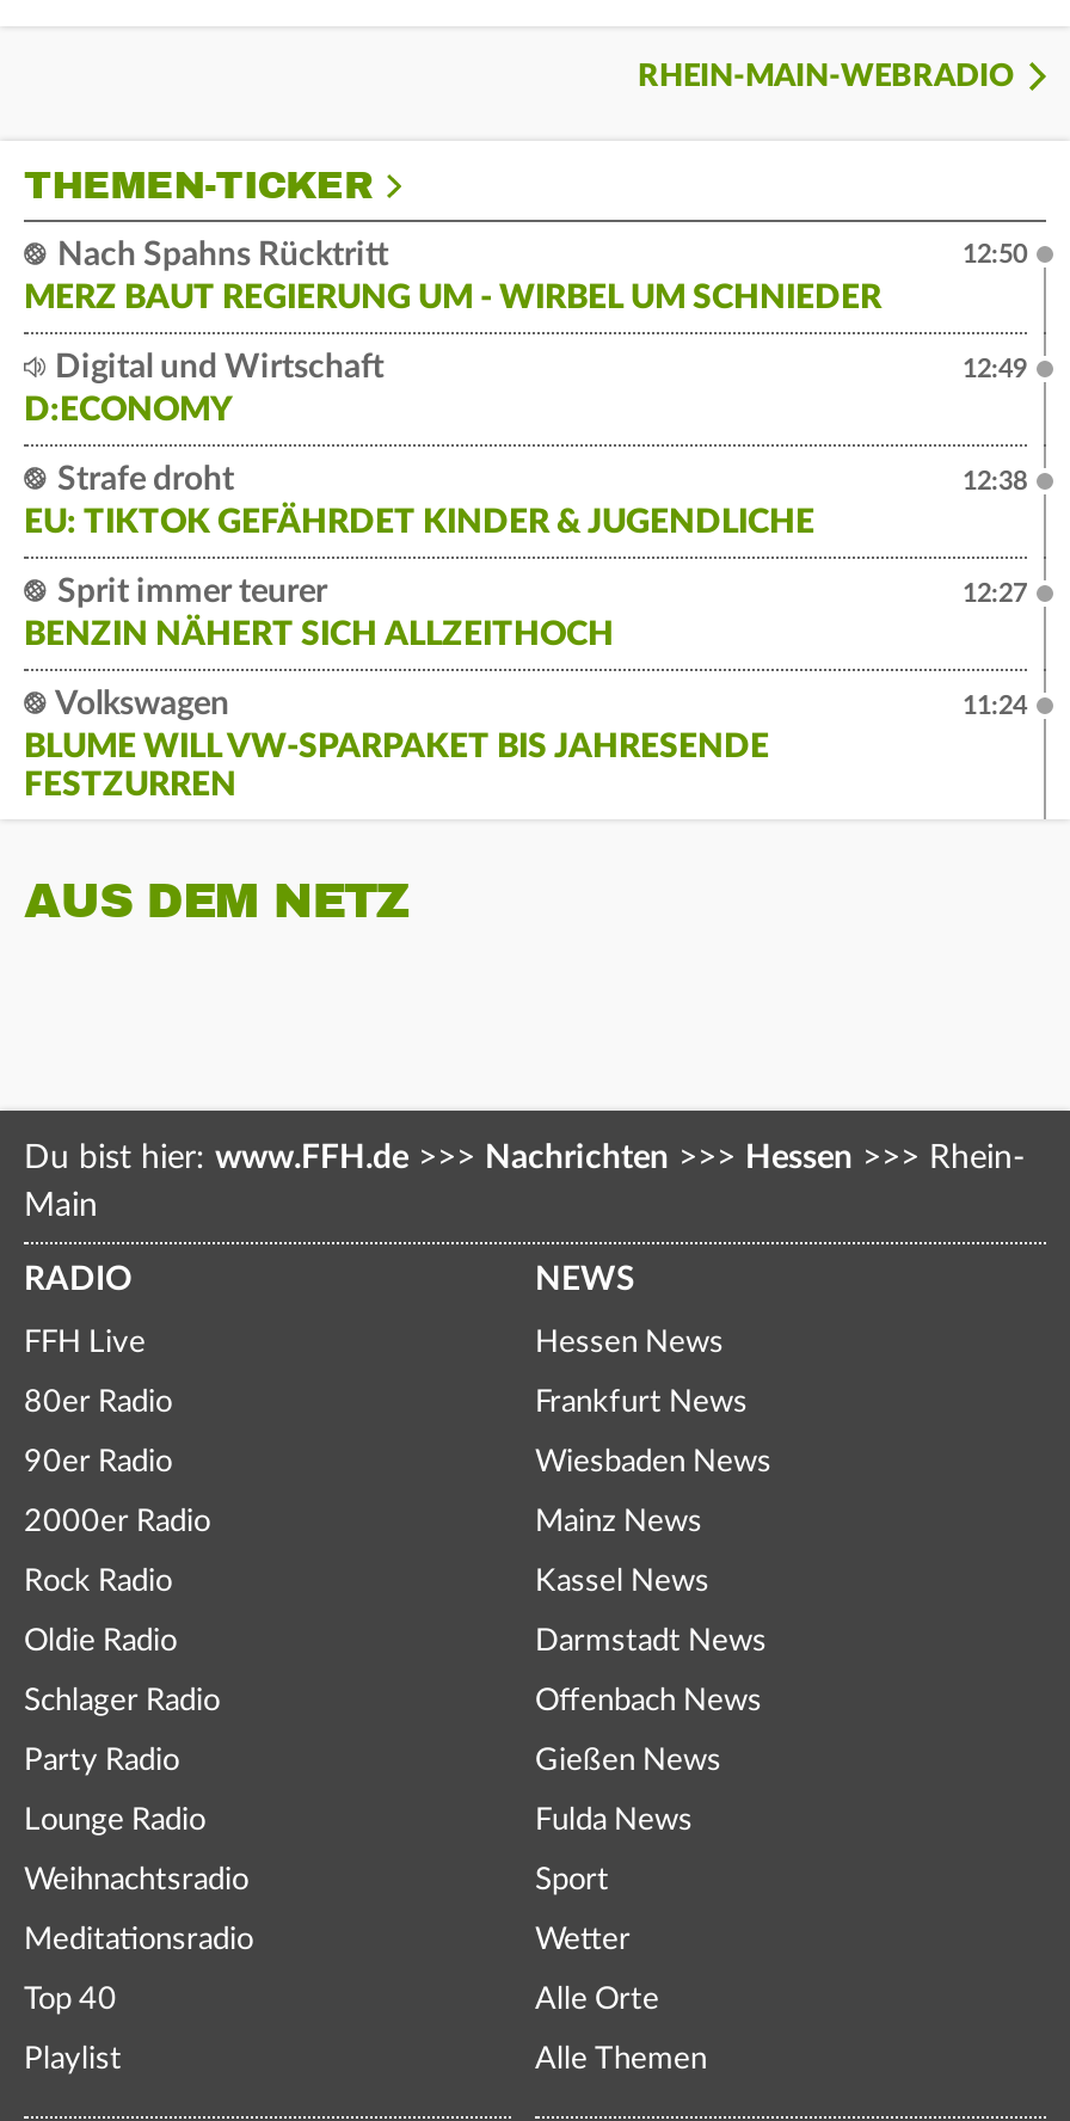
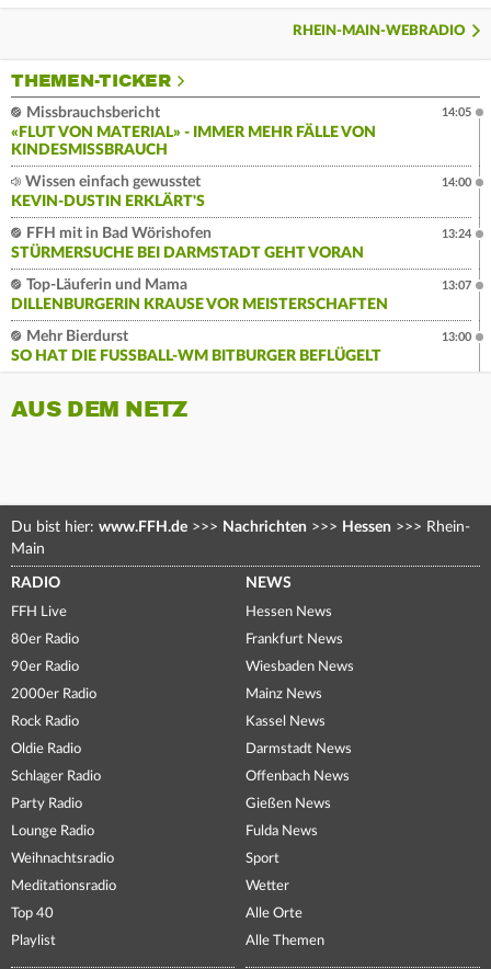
- Nach Spahns Rücktritt
- MERZ BAUT REGIERUNG UM - WIRBEL UM SCHNIEDER
+ Missbrauchsbericht
+ «FLUT VON MATERIAL» - IMMER MEHR FÄLLE VON
+ KINDESMISSBRAUCH

- 12:50
+ 14:05

- Digital und Wirtschaft
- D:ECONOMY
+ Wissen einfach gewusstet
+ KEVIN-DUSTIN ERKLÄRT'S

- 12:49
+ 14:00

- Strafe droht
- EU: TIKTOK GEFÄHRDET KINDER & JUGENDLICHE
+ FFH mit in Bad Wörishofen
+ STÜRMERSUCHE BEI DARMSTADT GEHT VORAN

- 12:38
+ 13:24

- Sprit immer teurer
- BENZIN NÄHERT SICH ALLZEITHOCH
+ Top-Läuferin und Mama
+ DILLENBURGERIN KRAUSE VOR MEISTERSCHAFTEN

- 12:27
+ 13:07

- Volkswagen
- BLUME WILL VW-SPARPAKET BIS JAHRESENDE
- FESTZURREN
+ Mehr Bierdurst
+ SO HAT DIE FUSSBALL-WM BITBURGER BEFLÜGELT

- 11:24
+ 13:00
